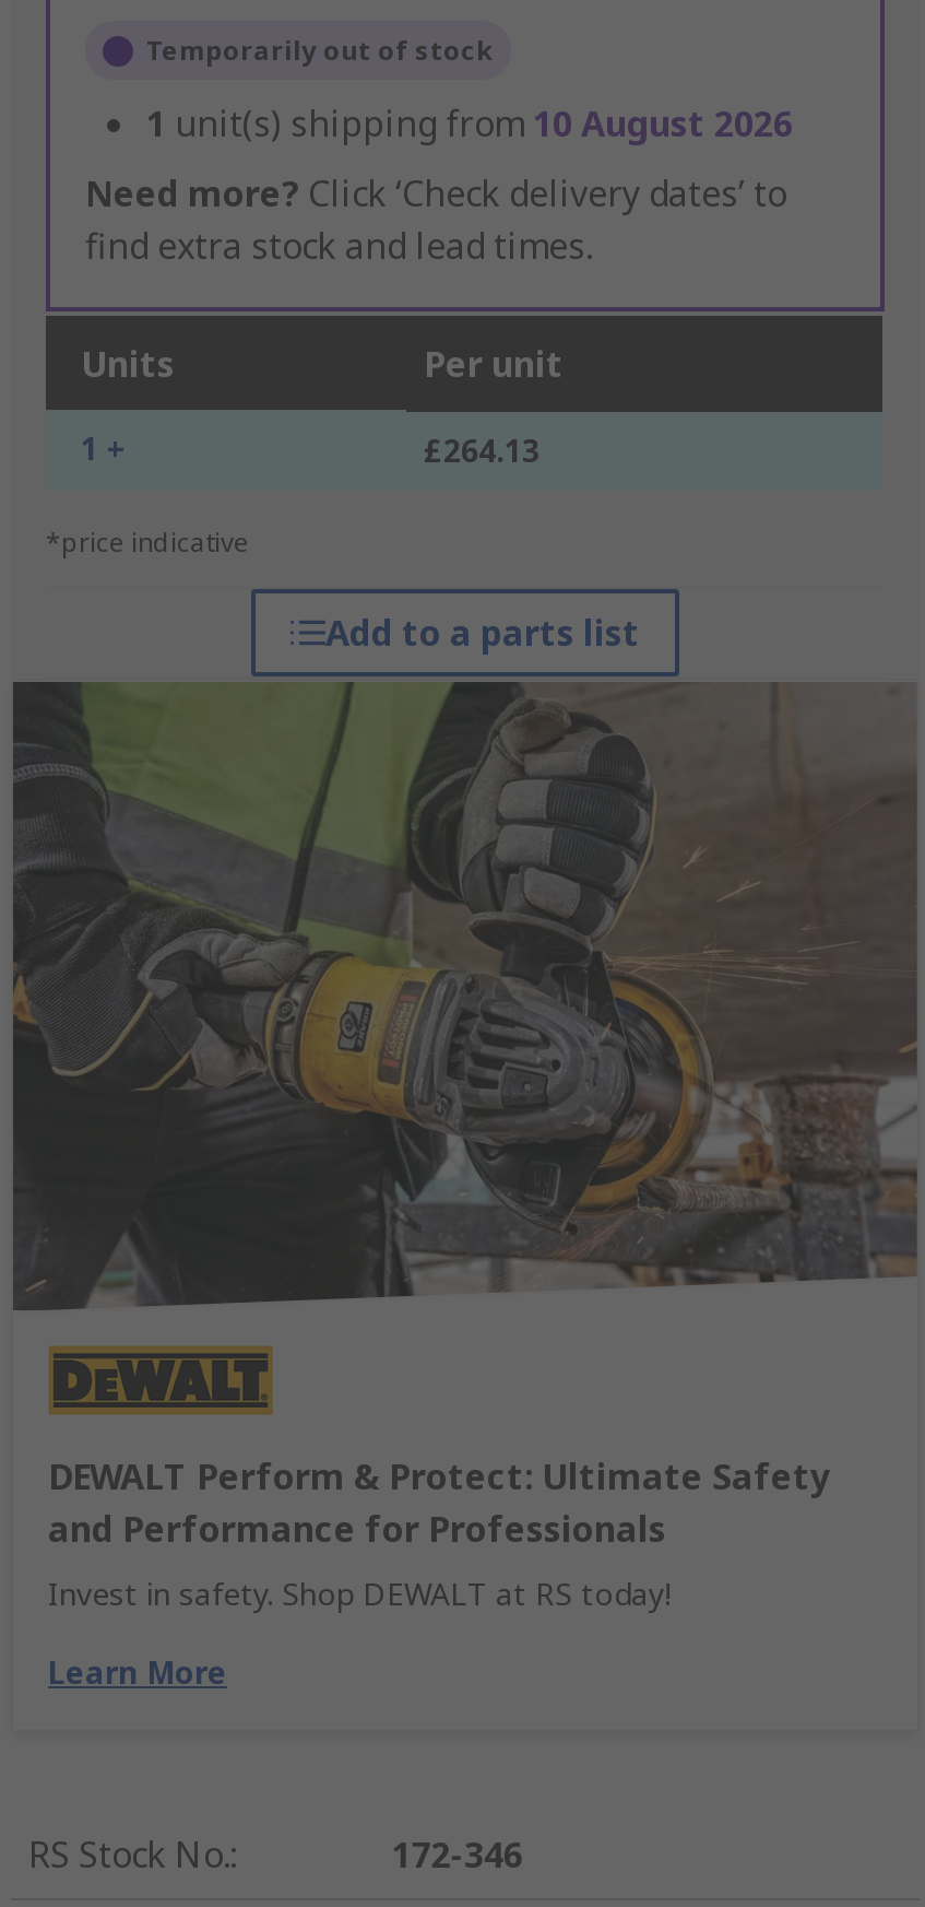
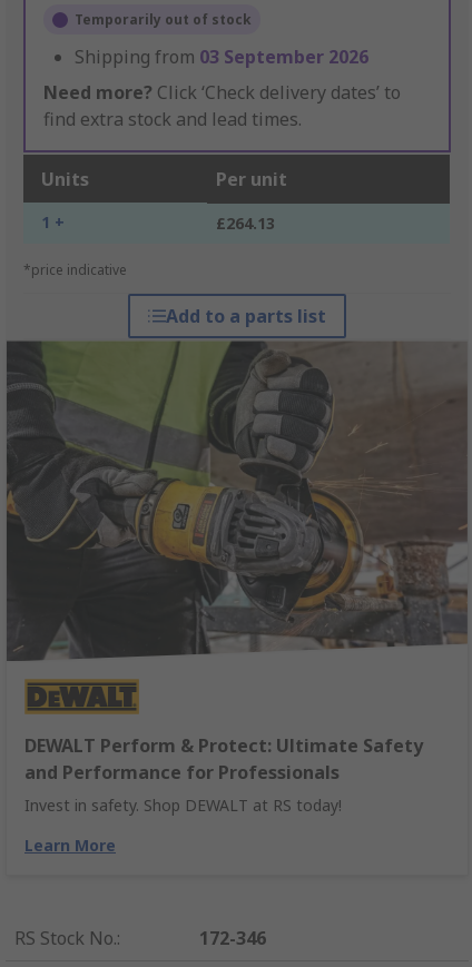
- 1 unit(s) shipping from 10 August 2026
+ Shipping from 03 September 2026
